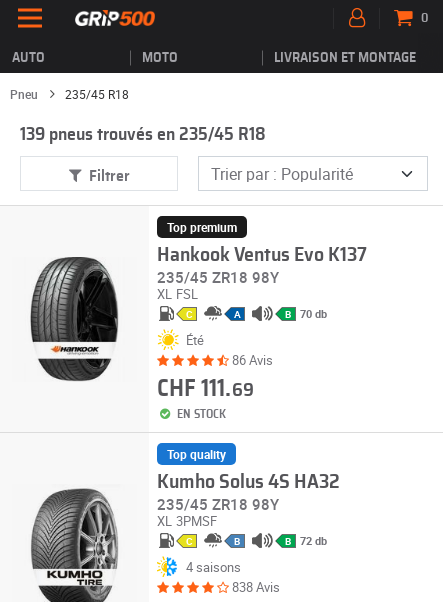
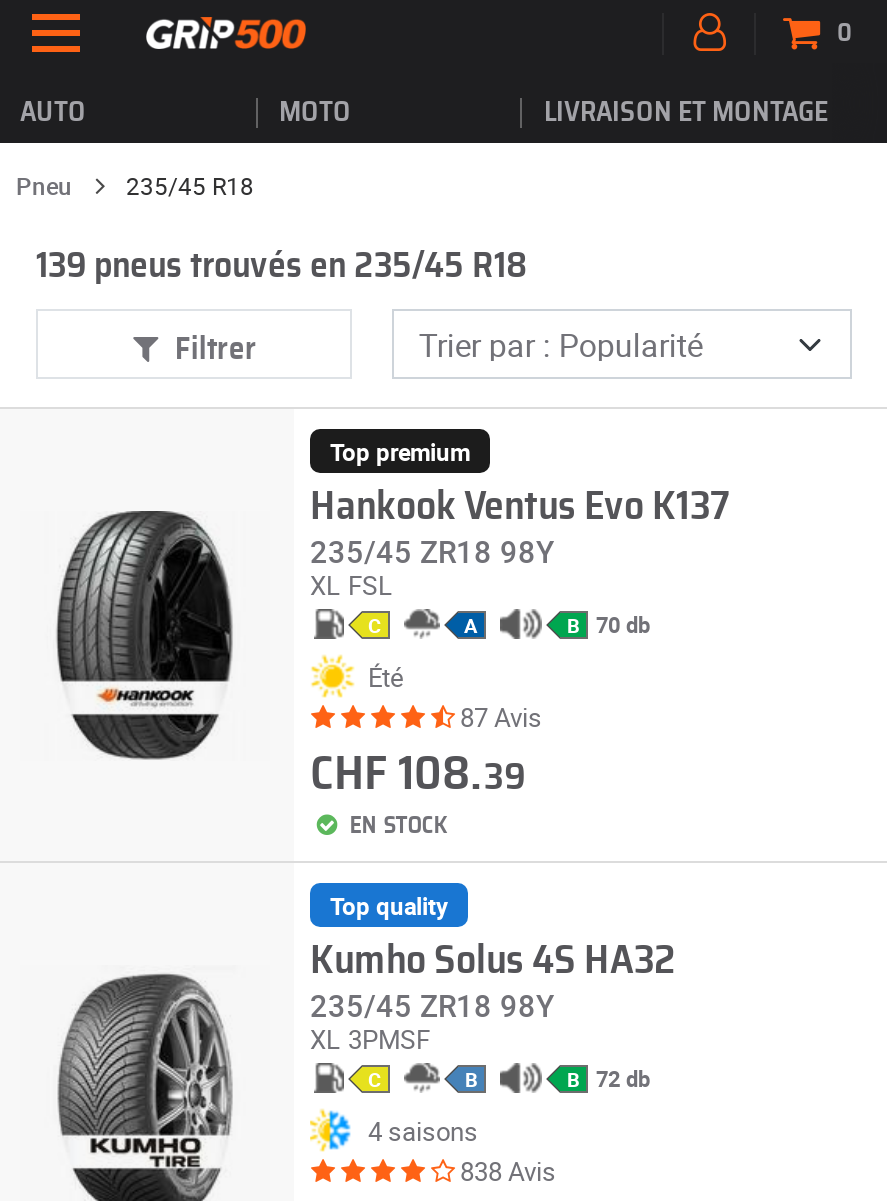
- 86 Avis
+ 87 Avis

- CHF 111.69
+ CHF 108.39
